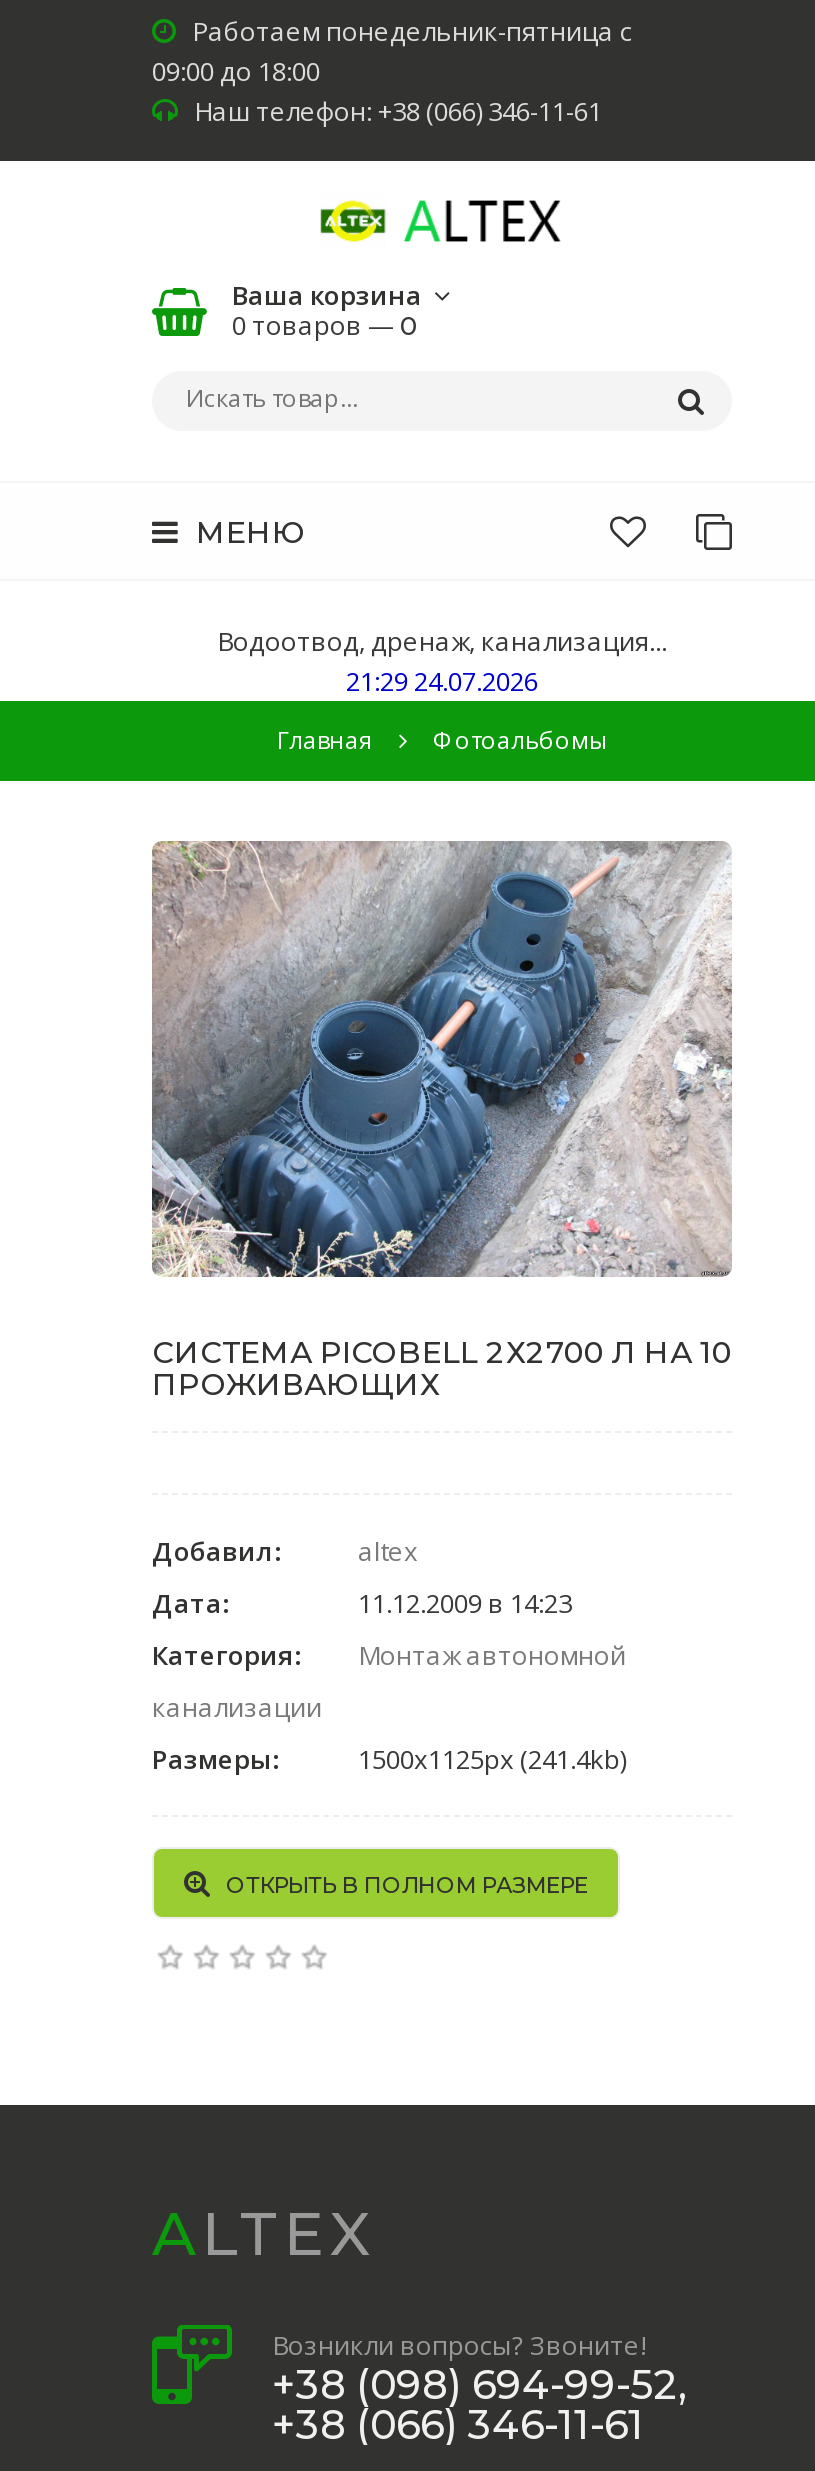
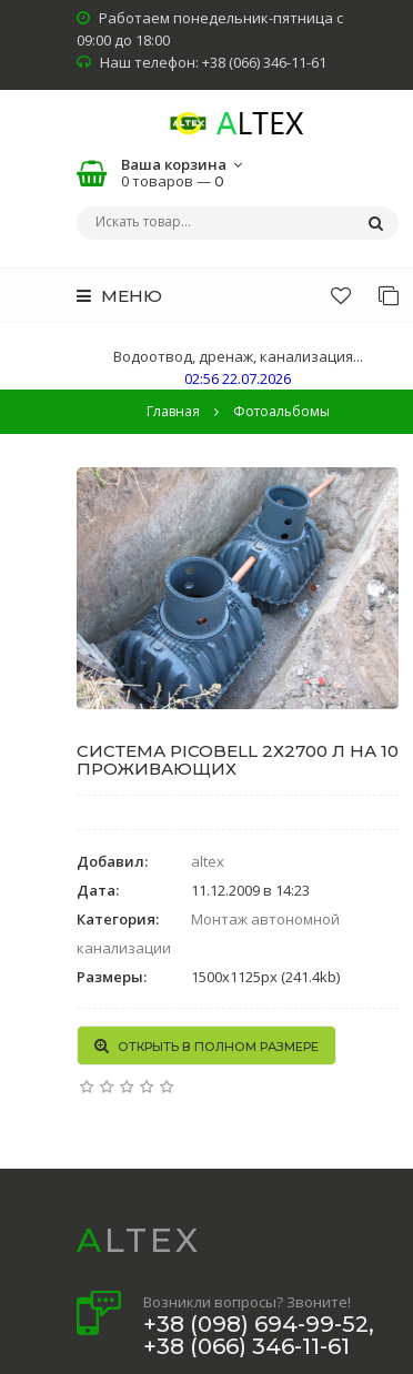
- 21:29 24.07.2026
+ 02:56 22.07.2026
